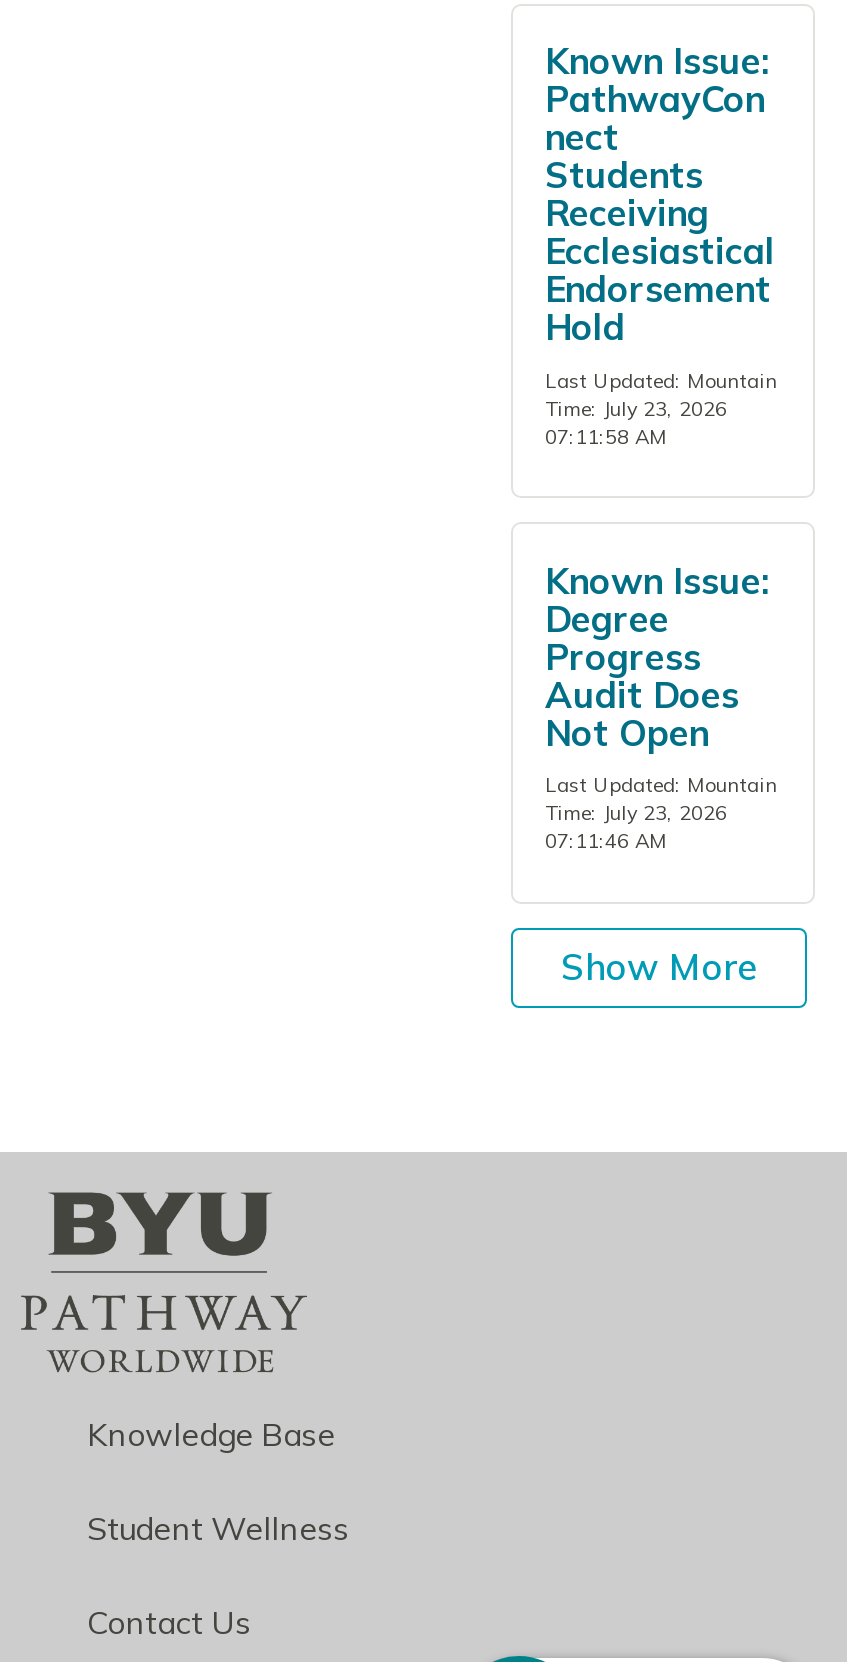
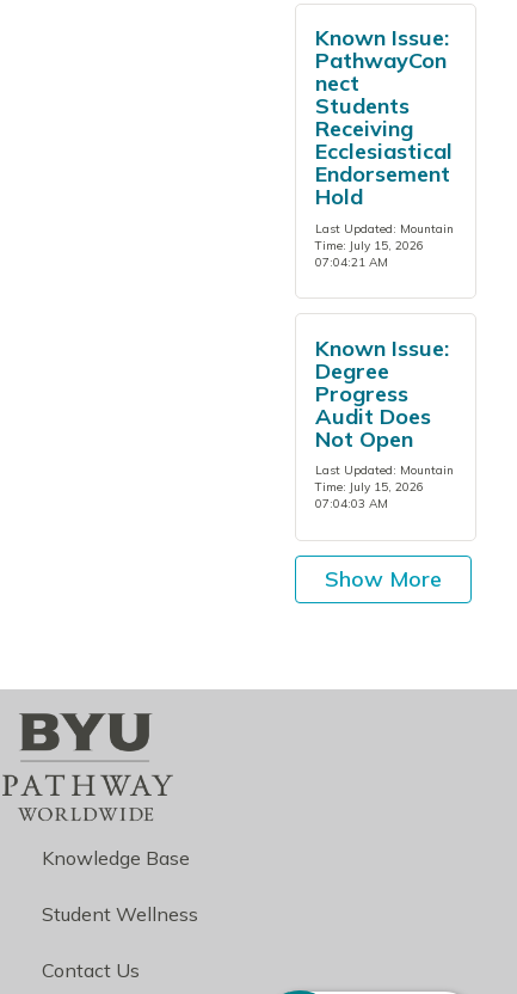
- Time: July 23, 2026
+ Time: July 15, 2026

- 07:11:58 AM
+ 07:04:21 AM

- Time: July 23, 2026
+ Time: July 15, 2026

- 07:11:46 AM
+ 07:04:03 AM
